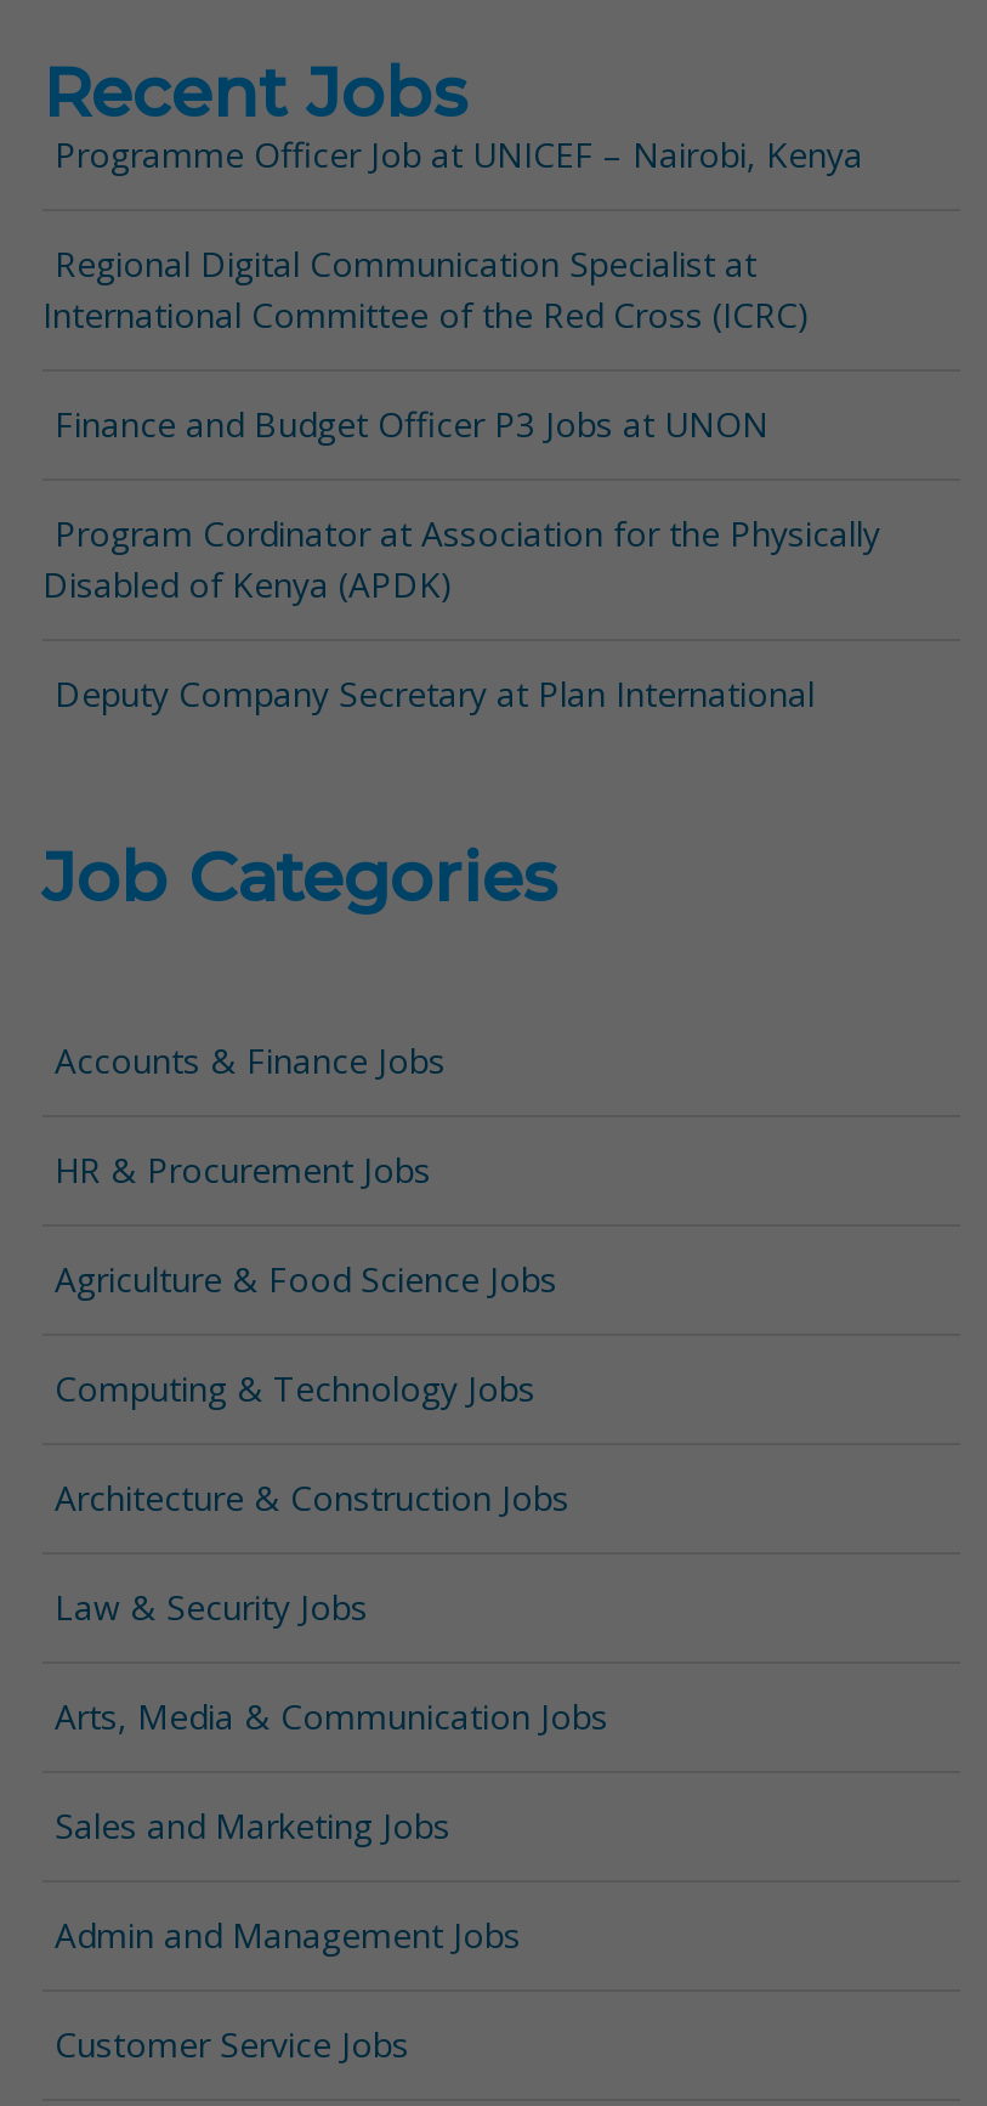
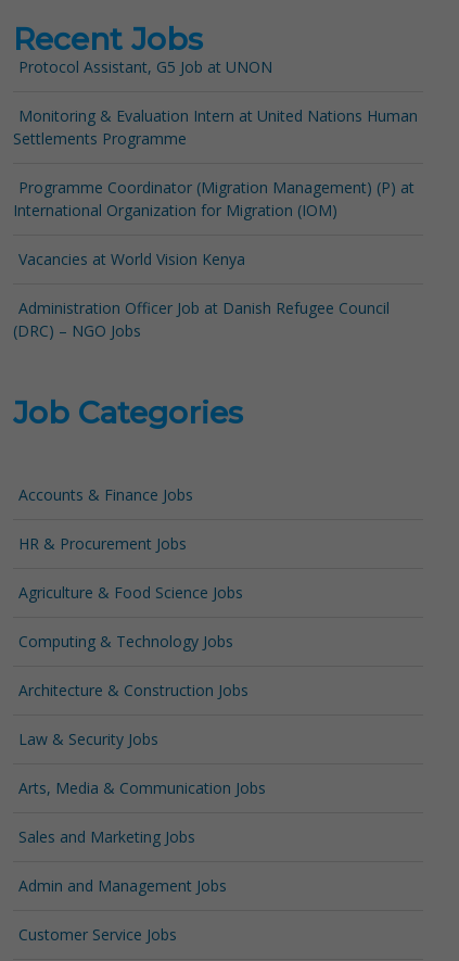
- Programme Officer Job at UNICEF – Nairobi, Kenya
+ Protocol Assistant, G5 Job at UNON

- Regional Digital Communication Specialist at
- International Committee of the Red Cross (ICRC)
+ Monitoring & Evaluation Intern at United Nations Human
+ Settlements Programme

- Finance and Budget Officer P3 Jobs at UNON
+ Programme Coordinator (Migration Management) (P) at
+ International Organization for Migration (IOM)

- Program Cordinator at Association for the Physically
- Disabled of Kenya (APDK)
+ Vacancies at World Vision Kenya

- Deputy Company Secretary at Plan International
+ Administration Officer Job at Danish Refugee Council
+ (DRC) – NGO Jobs
